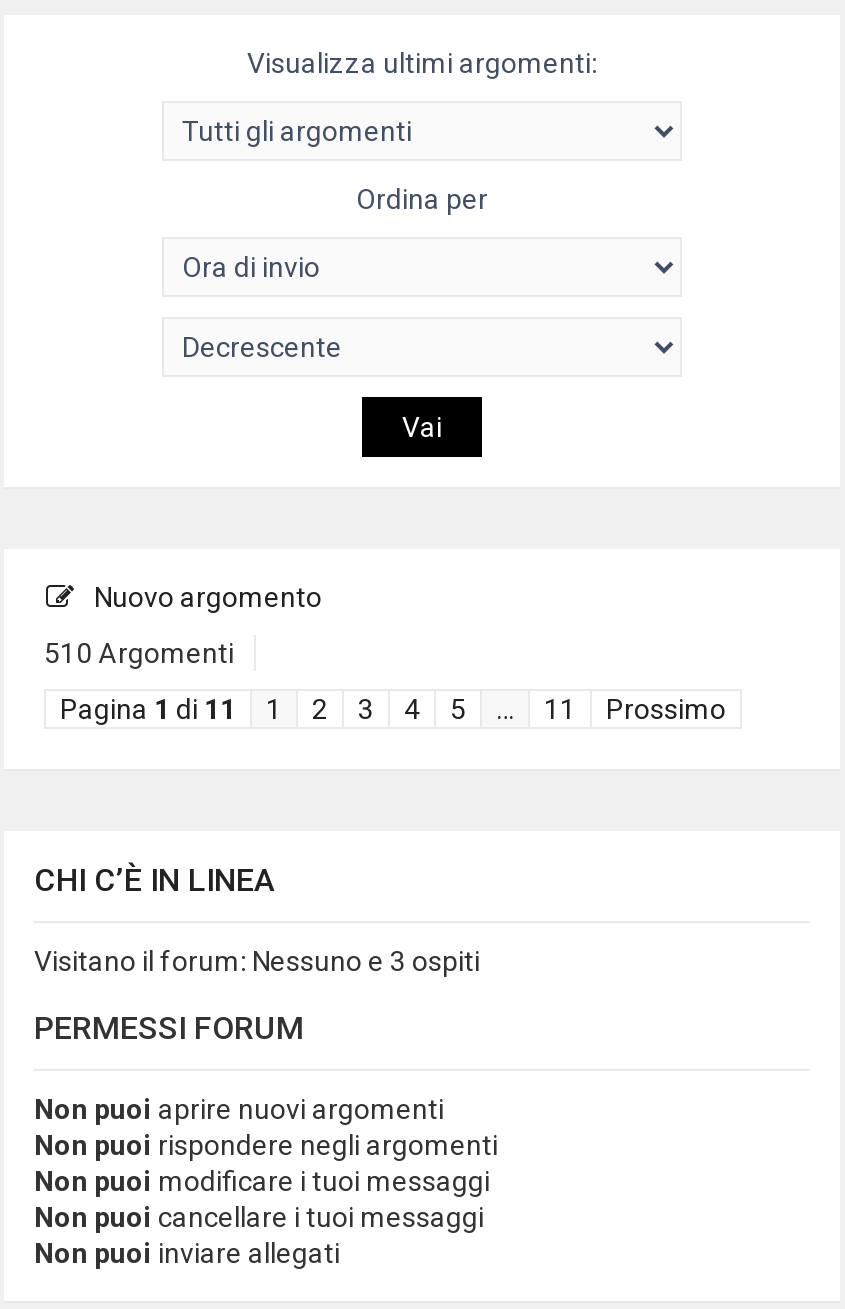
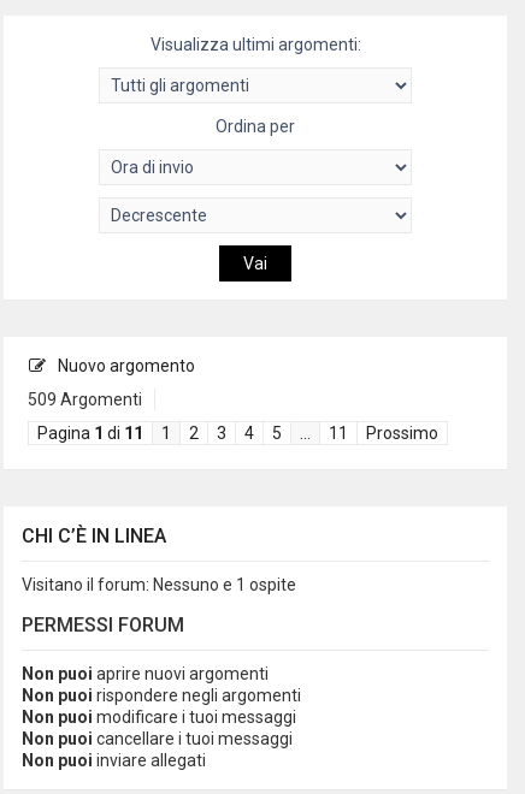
- 510 Argomenti
+ 509 Argomenti

- Visitano il forum: Nessuno e 3 ospiti
+ Visitano il forum: Nessuno e 1 ospite
